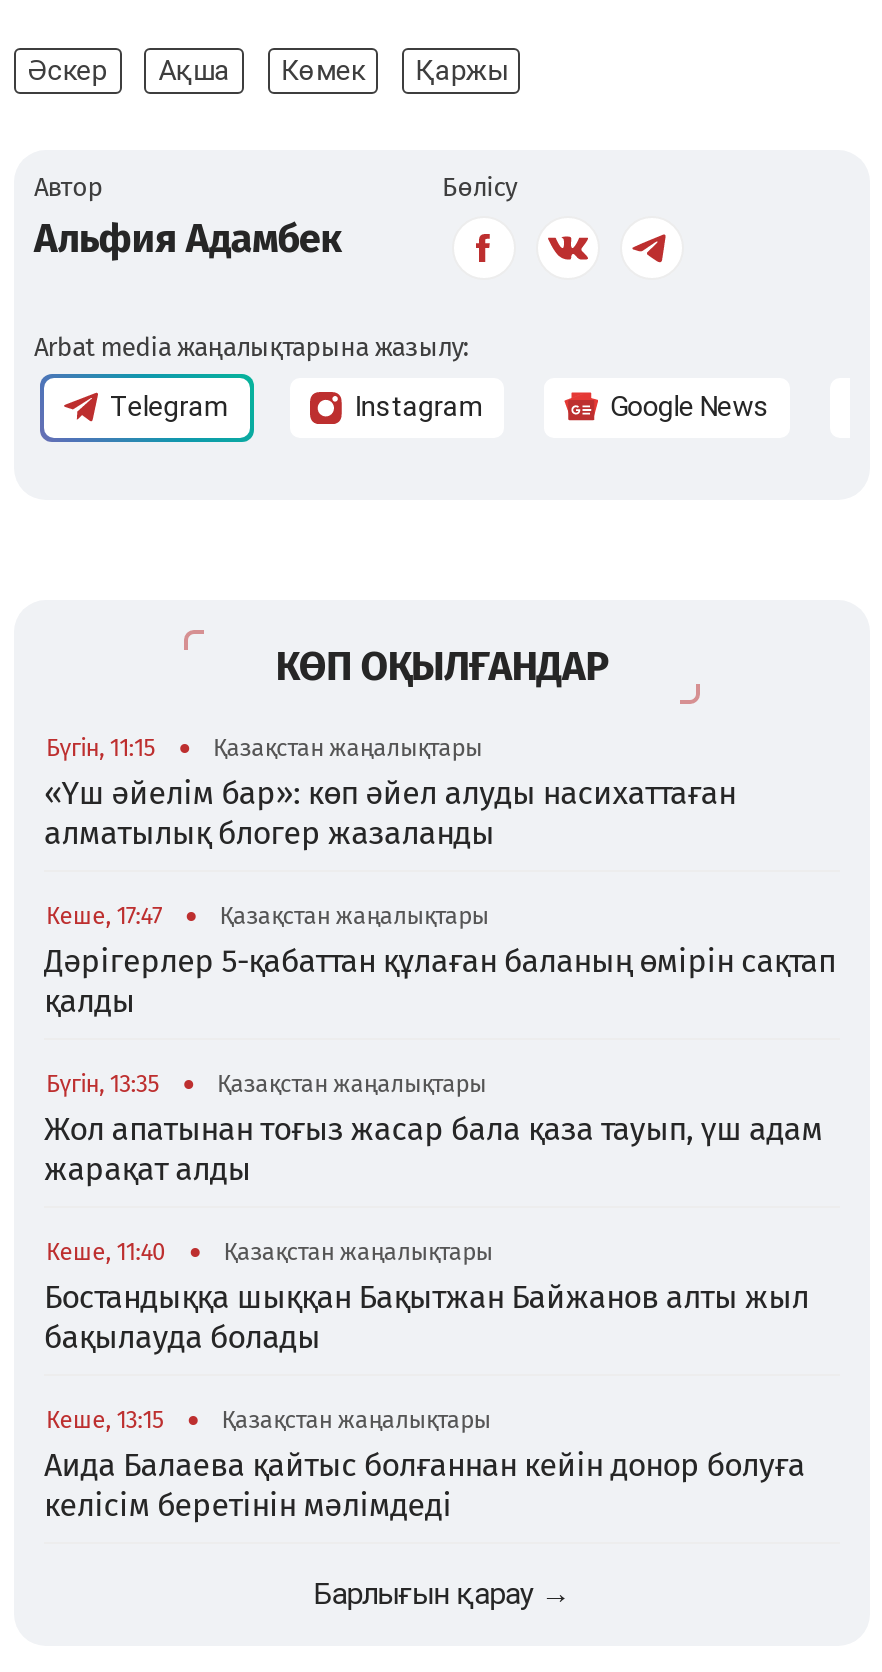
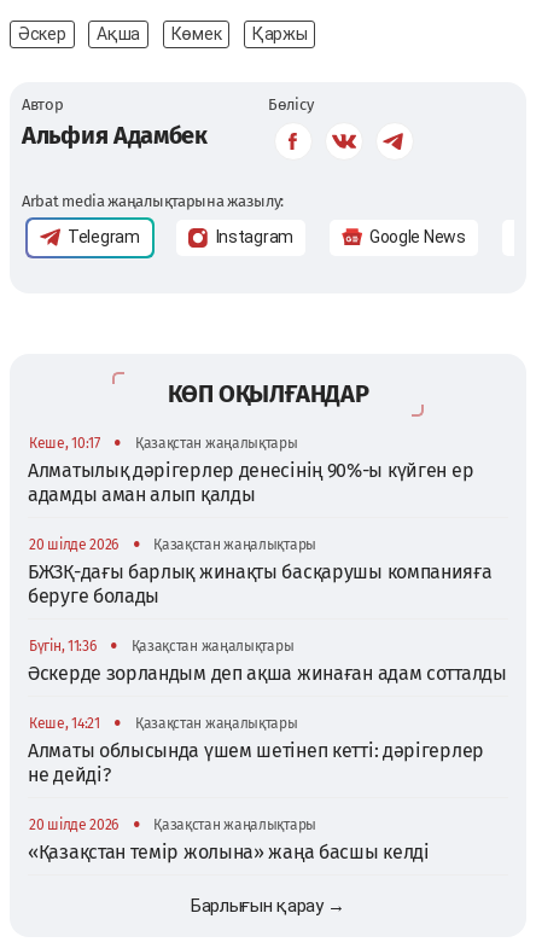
- Бүгін, 11:15
+ Кеше, 10:17

- «Үш әйелім бар»: көп әйел алуды насихаттаған
- алматылық блогер жазаланды
+ Алматылық дәрігерлер денесінің 90%-ы күйген ер
+ адамды аман алып қалды

- Кеше, 17:47
+ 20 шілде 2026

- Дәрігерлер 5-қабаттан құлаған баланың өмірін сақтап
- қалды
+ БЖЗҚ-дағы барлық жинақты басқарушы компанияға
+ беруге болады

- Бүгін, 13:35
+ Бүгін, 11:36

- Жол апатынан тоғыз жасар бала қаза тауып, үш адам
- жарақат алды
+ Әскерде зорландым деп ақша жинаған адам сотталды

- Кеше, 11:40
+ Кеше, 14:21

- Бостандыққа шыққан Бақытжан Байжанов алты жыл
- бақылауда болады
+ Алматы облысында үшем шетінеп кетті: дәрігерлер
+ не дейді?

- Кеше, 13:15
+ 20 шілде 2026

- Аида Балаева қайтыс болғаннан кейін донор болуға
- келісім беретінін мәлімдеді
+ «Қазақстан темір жолына» жаңа басшы келді
